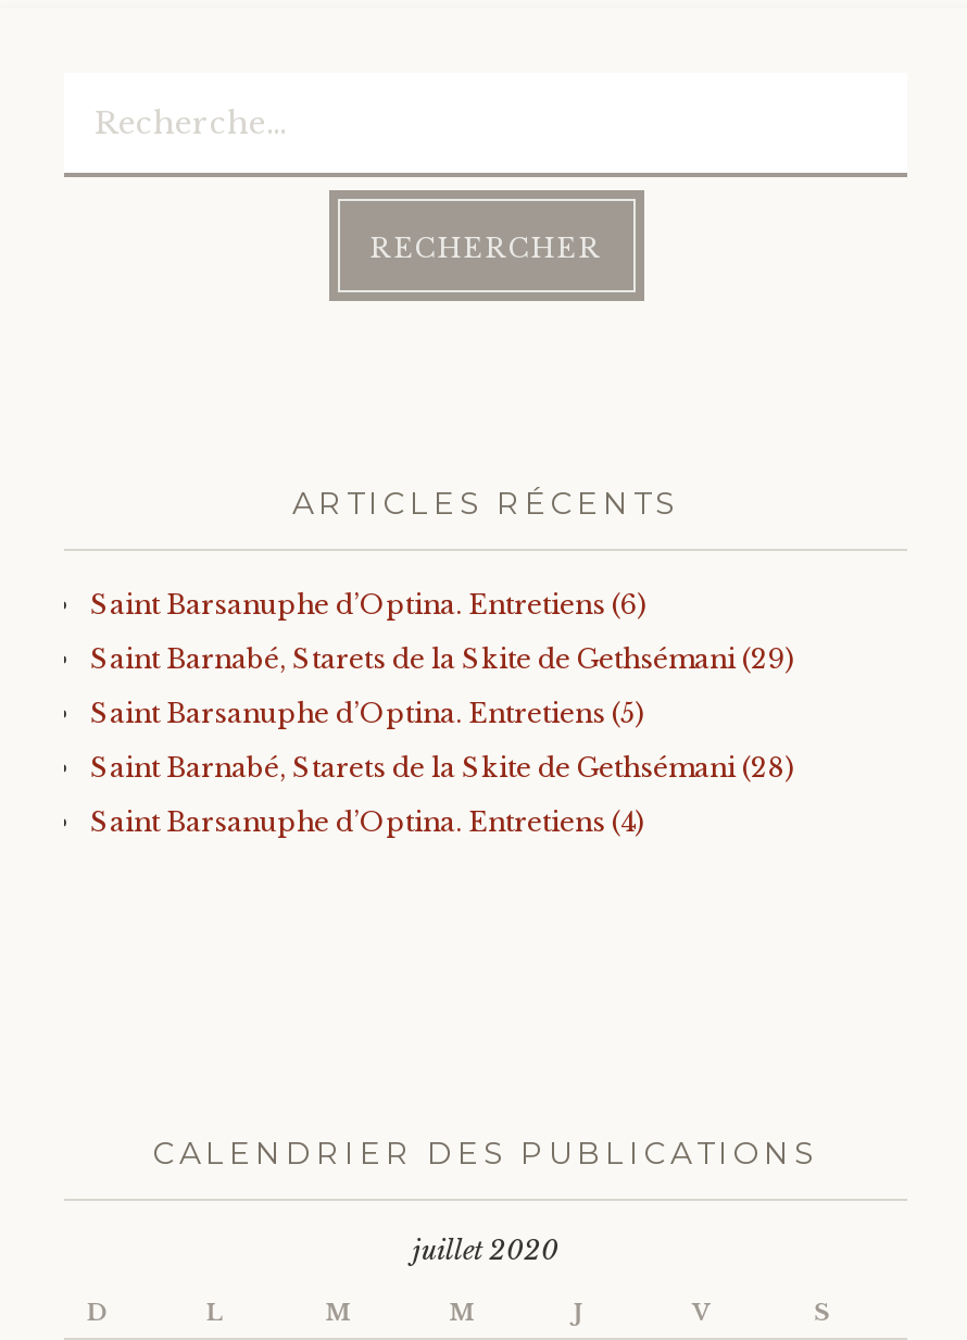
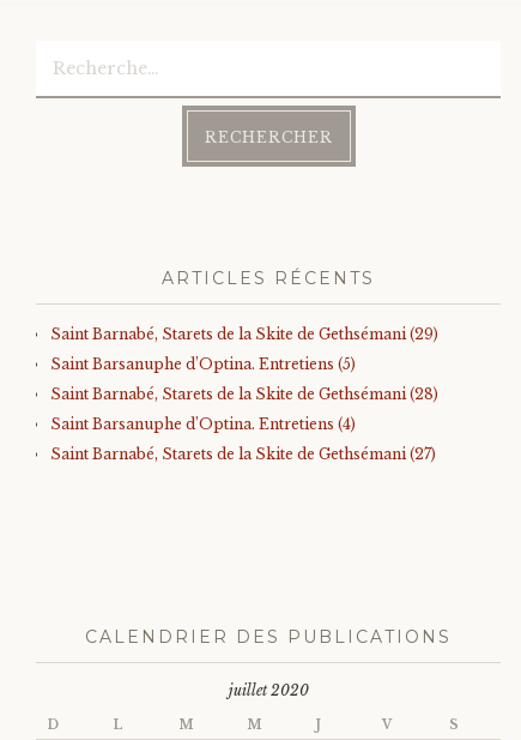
- Saint Barsanuphe d’Optina. Entretiens (6)

moved up: Saint Barnabé, Starets de la Skite de Gethsémani (29) | Saint Barsanuphe d’Optina. Entretiens (5) | Saint Barnabé, Starets de la Skite de Gethsémani (28) | Saint Barsanuphe d’Optina. Entretiens (4)

+ Saint Barnabé, Starets de la Skite de Gethsémani (27)
